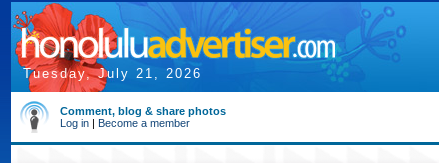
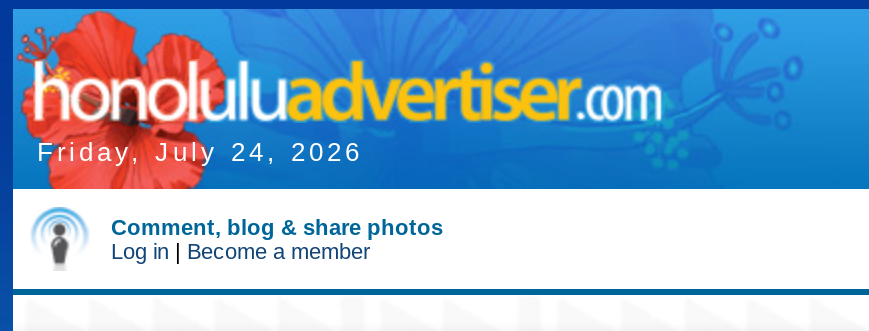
- Tuesday, July 21, 2026
+ Friday, July 24, 2026
